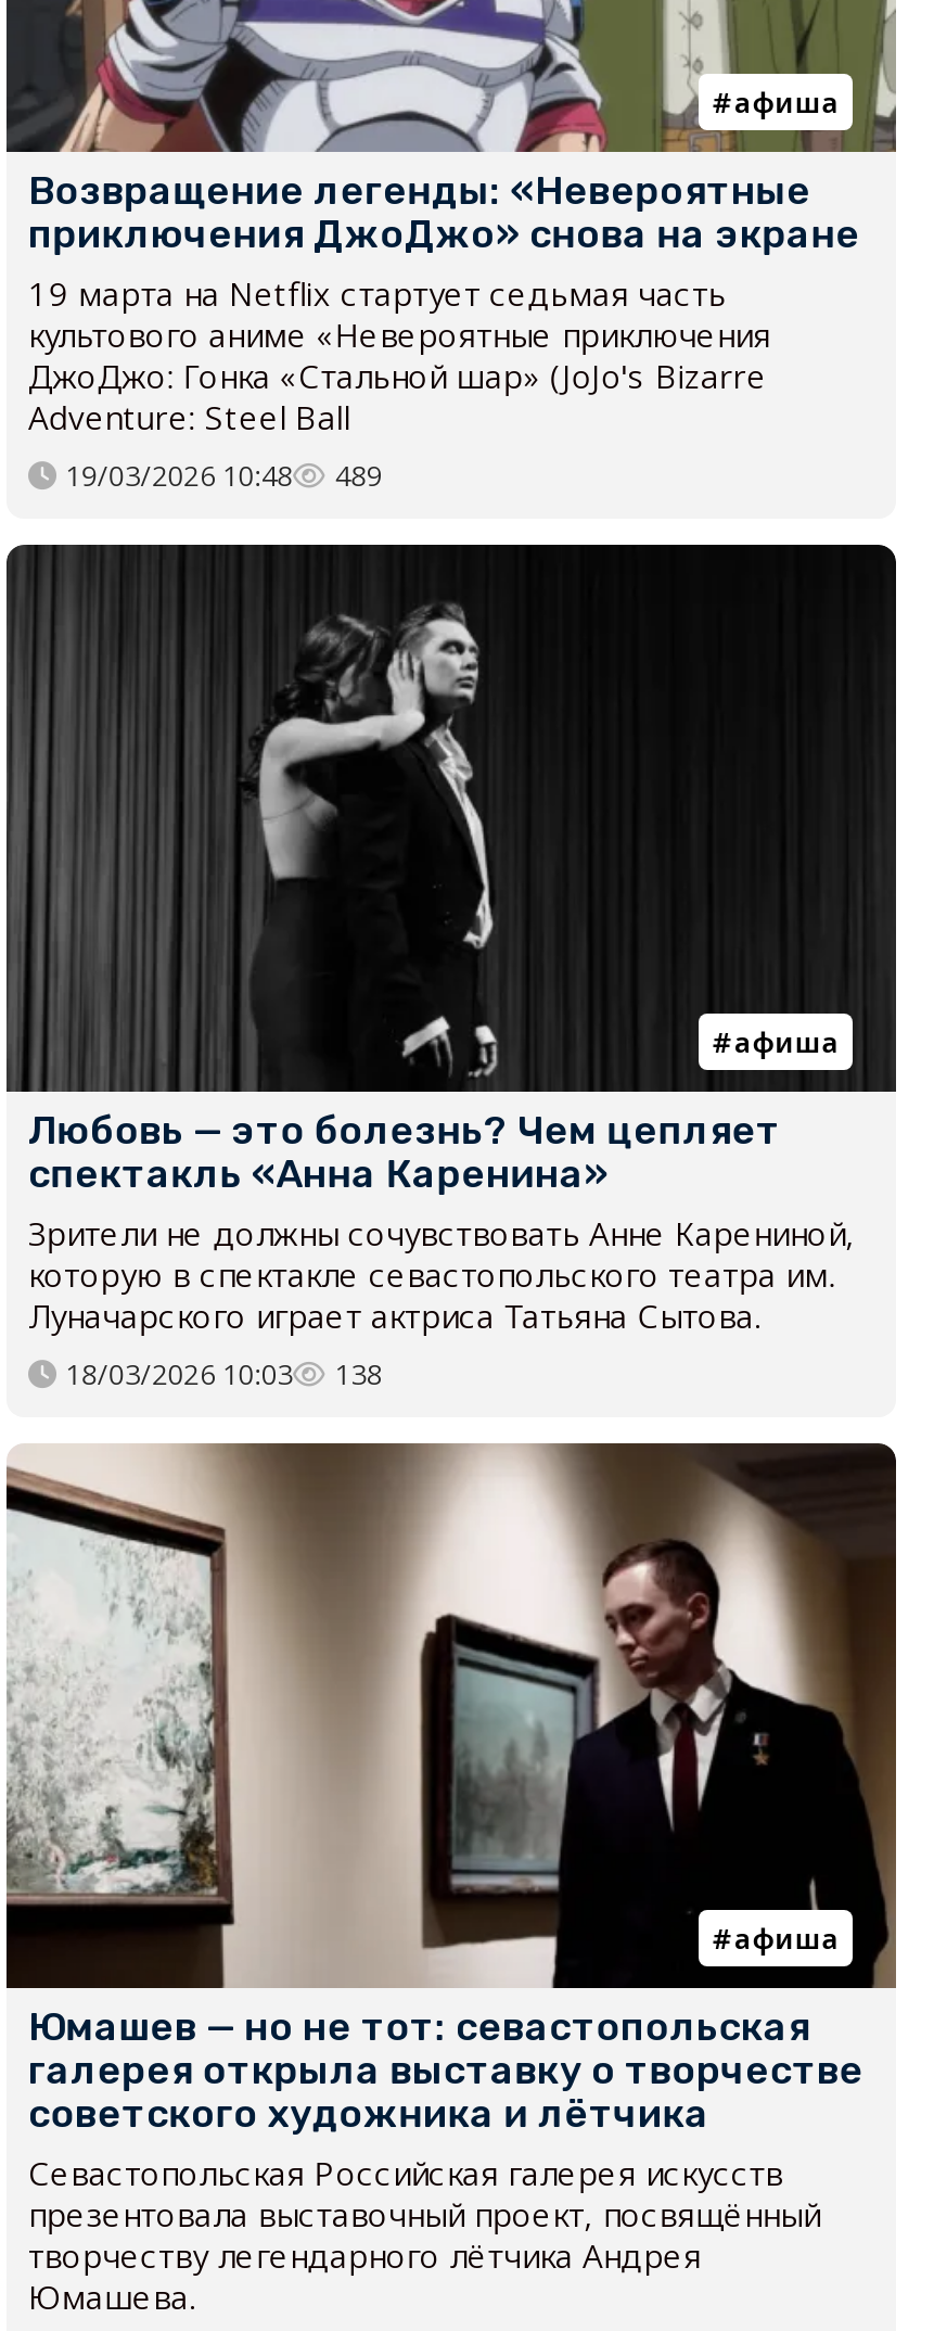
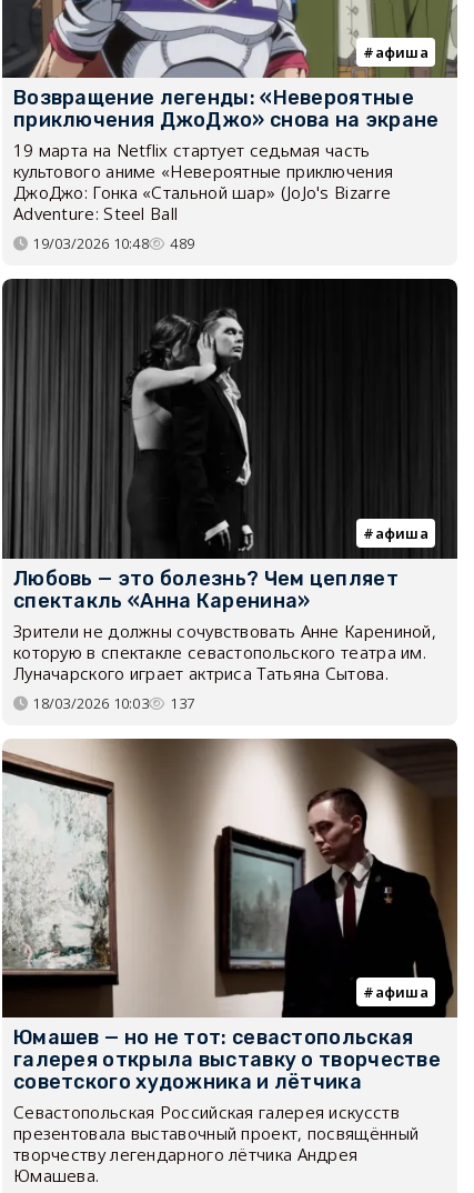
- 18/03/2026 10:03 138
+ 18/03/2026 10:03 137
